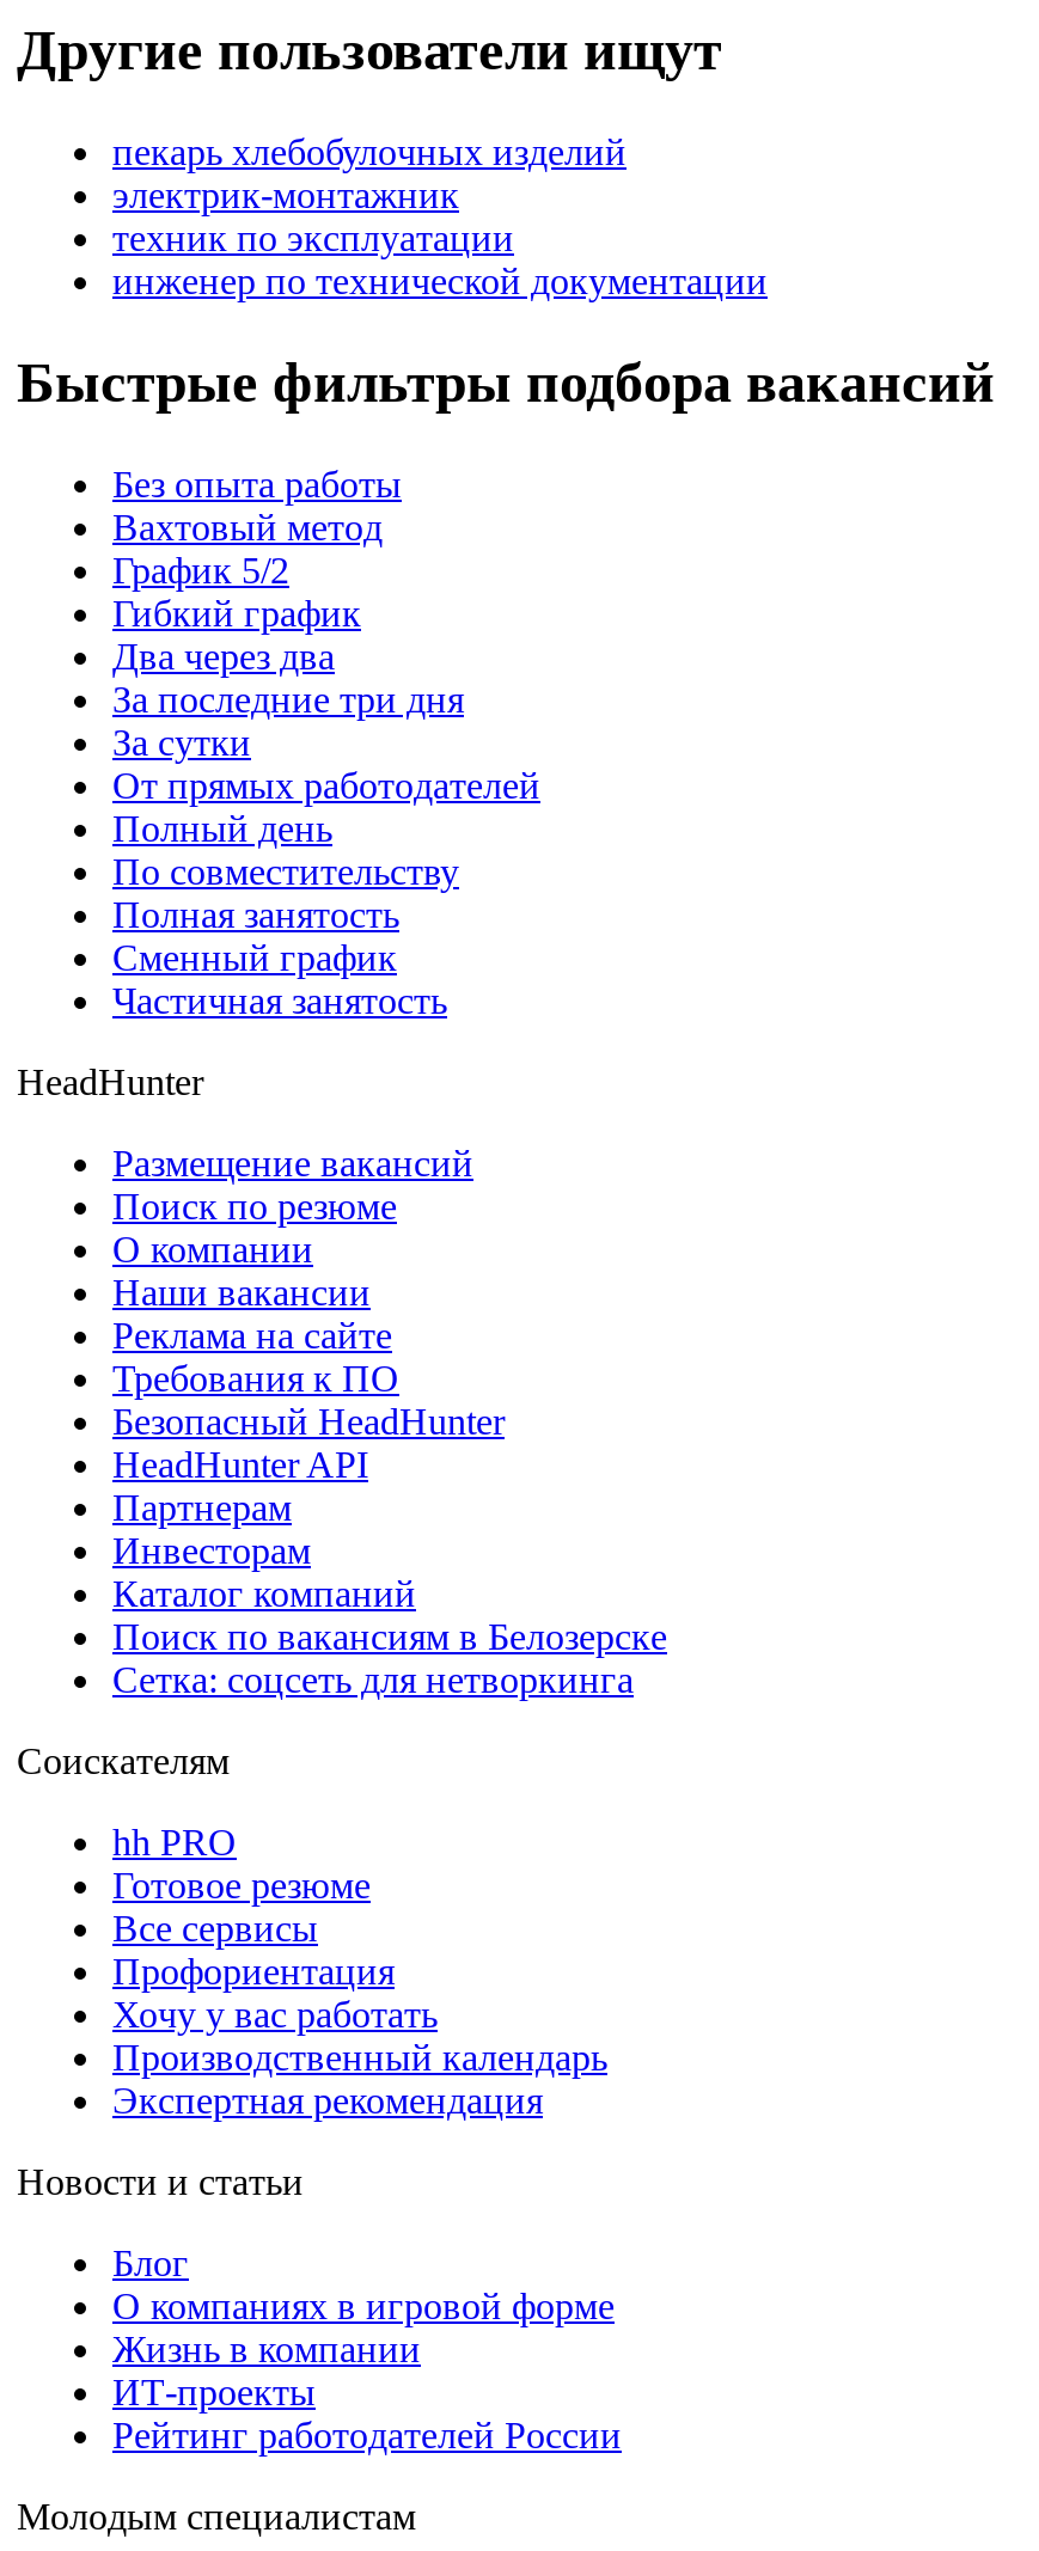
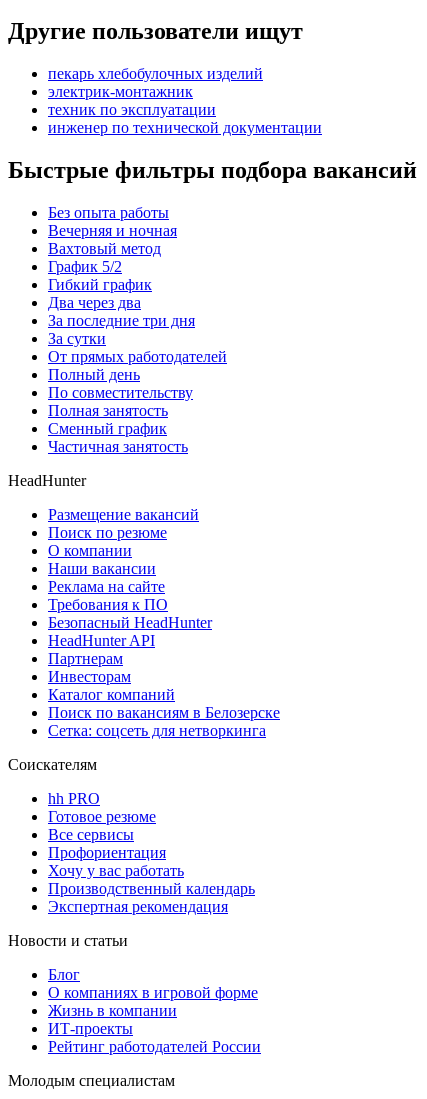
+ Вечерняя и ночная
